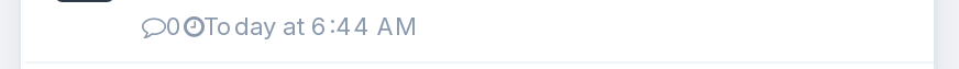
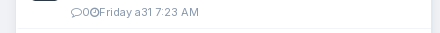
- 0 Today at 6:44 AM
+ 0 Friday a31 7:23 AM
